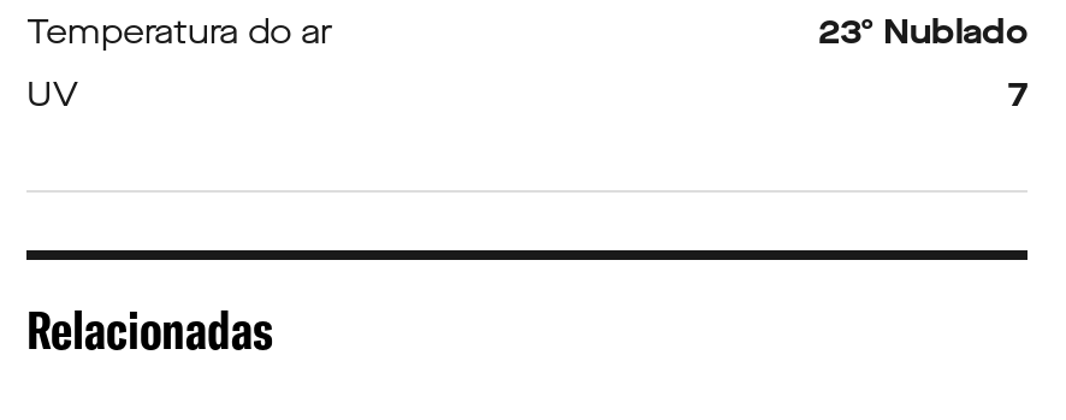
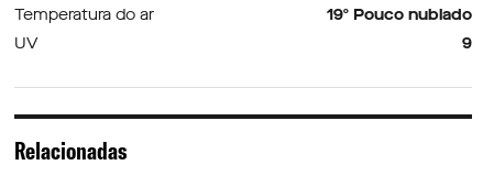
- 23º Nublado
+ 19º Pouco nublado

- 7
+ 9
